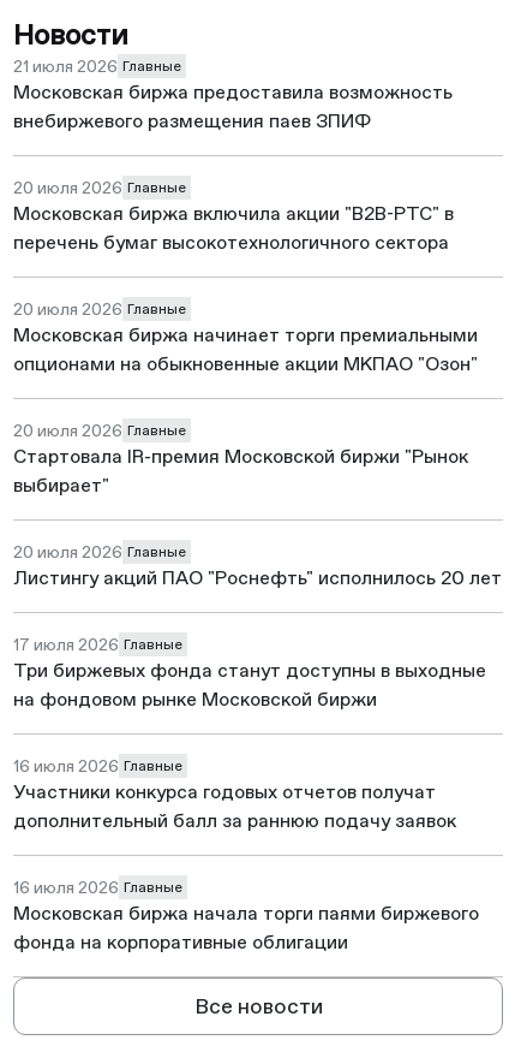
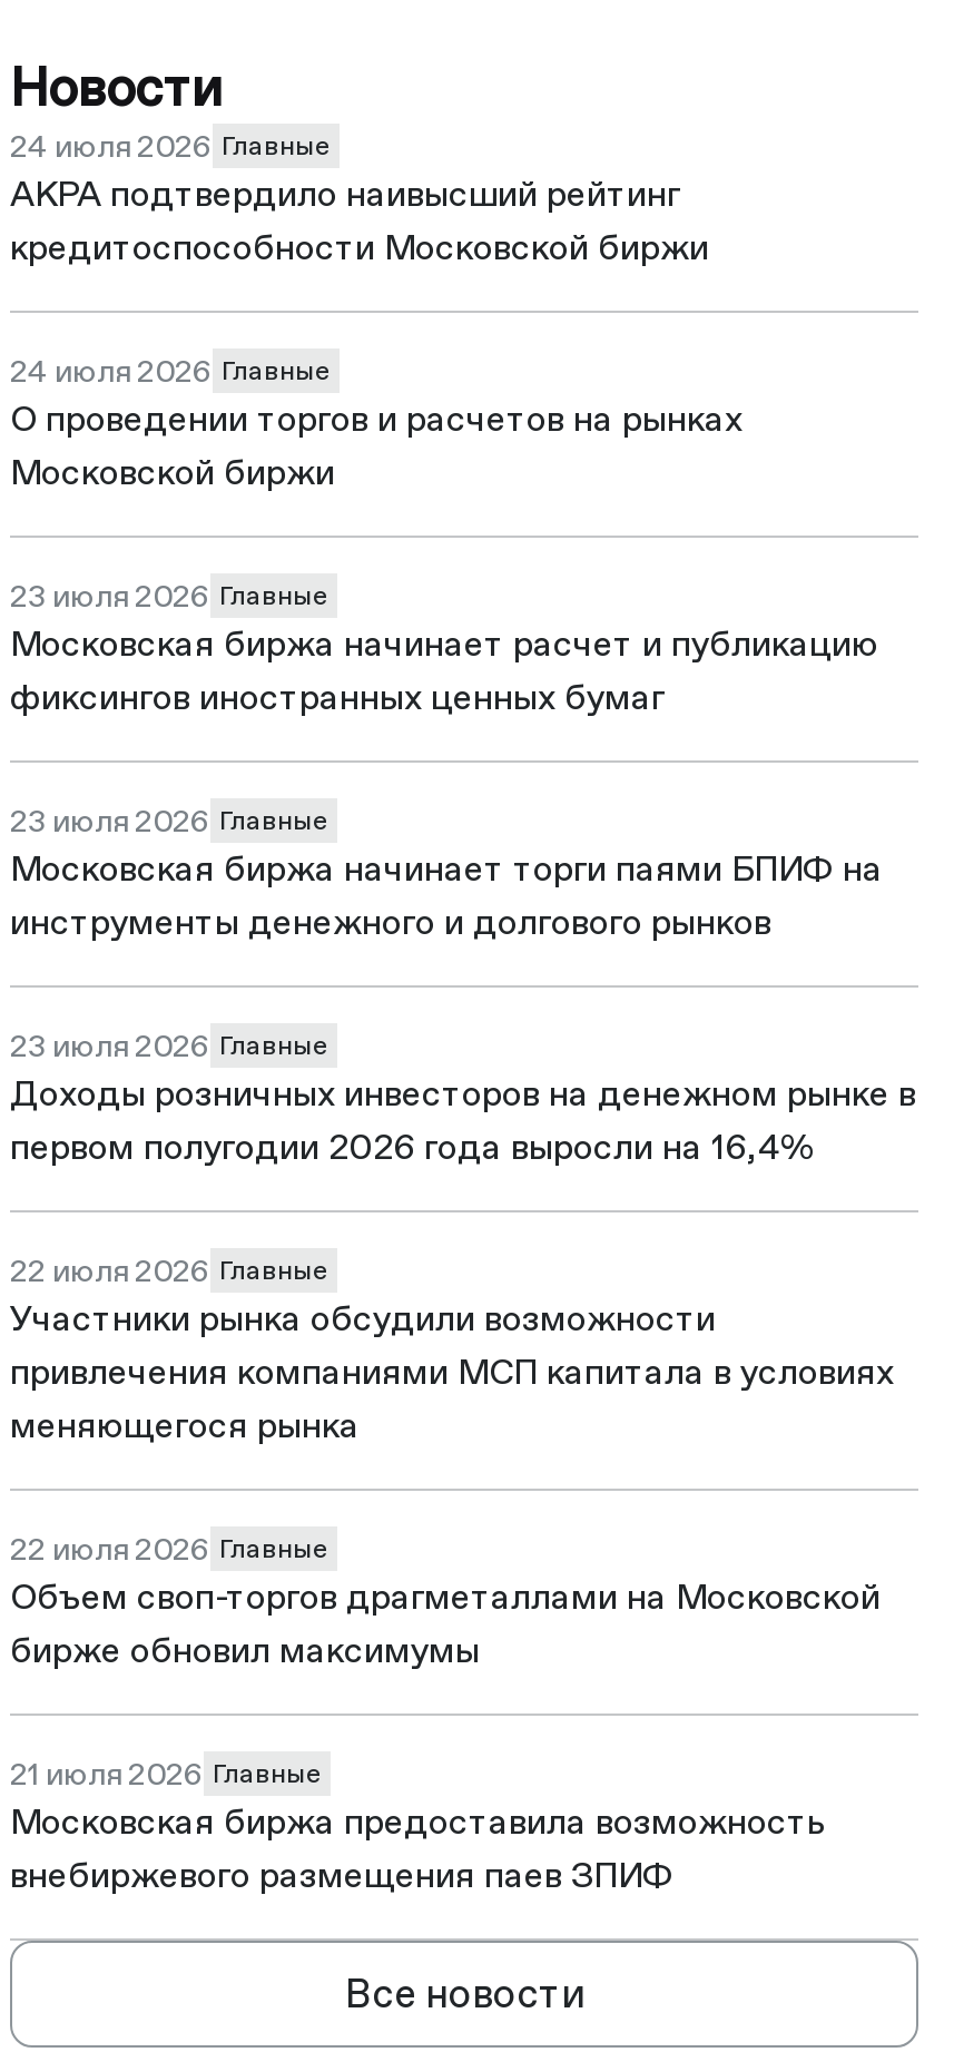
+ 24 июля 2026 Главные
+ АКРА подтвердило наивысший рейтинг
+ кредитоспособности Московской биржи
+ 24 июля 2026 Главные
+ О проведении торгов и расчетов на рынках
+ Московской биржи
+ 23 июля 2026 Главные
+ Московская биржа начинает расчет и публикацию
+ фиксингов иностранных ценных бумаг
+ 23 июля 2026 Главные
+ Московская биржа начинает торги паями БПИФ на
+ инструменты денежного и долгового рынков
+ 23 июля 2026 Главные
+ Доходы розничных инвесторов на денежном рынке в
+ первом полугодии 2026 года выросли на 16,4%
+ 22 июля 2026 Главные
+ Участники рынка обсудили возможности
+ привлечения компаниями МСП капитала в условиях
+ меняющегося рынка
+ 22 июля 2026 Главные
+ Объем своп-торгов драгметаллами на Московской
+ бирже обновил максимумы

moved down: 21 июля 2026 Главные | Московская биржа предоставила возможность | внебиржевого размещения паев ЗПИФ

- 20 июля 2026 Главные
- Московская биржа включила акции "В2В-РТС" в
- перечень бумаг высокотехнологичного сектора
- 20 июля 2026 Главные
- Московская биржа начинает торги премиальными
- опционами на обыкновенные акции МКПАО "Озон"
- 20 июля 2026 Главные
- Стартовала IR-премия Московской биржи "Рынок
- выбирает"
- 20 июля 2026 Главные
- Листингу акций ПАО "Роснефть" исполнилось 20 лет
- 17 июля 2026 Главные
- Три биржевых фонда станут доступны в выходные
- на фондовом рынке Московской биржи
- 16 июля 2026 Главные
- Участники конкурса годовых отчетов получат
- дополнительный балл за раннюю подачу заявок
- 16 июля 2026 Главные
- Московская биржа начала торги паями биржевого
- фонда на корпоративные облигации
